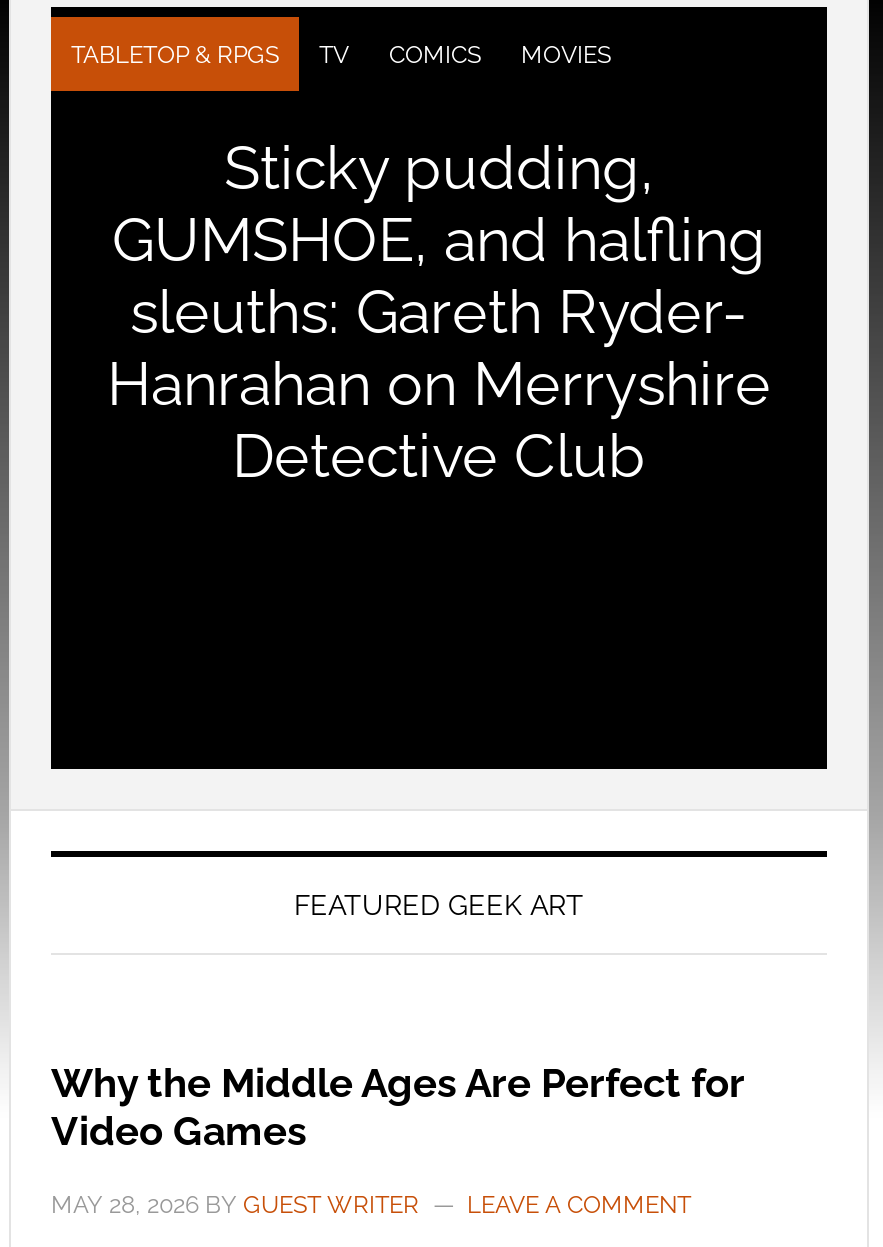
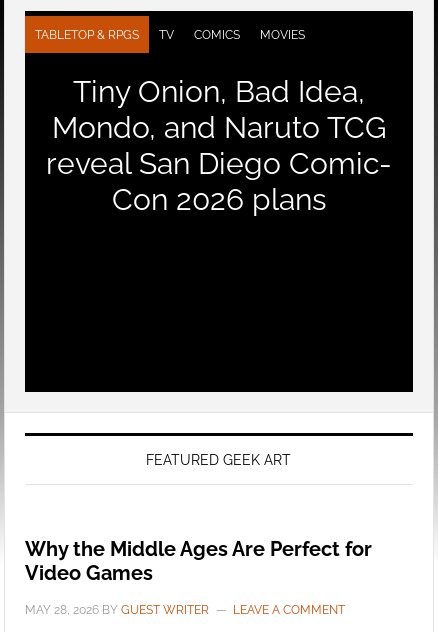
- Sticky pudding,
- GUMSHOE, and halfling
- sleuths: Gareth Ryder-
- Hanrahan on Merryshire
- Detective Club
+ Tiny Onion, Bad Idea,
+ Mondo, and Naruto TCG
+ reveal San Diego Comic-
+ Con 2026 plans
